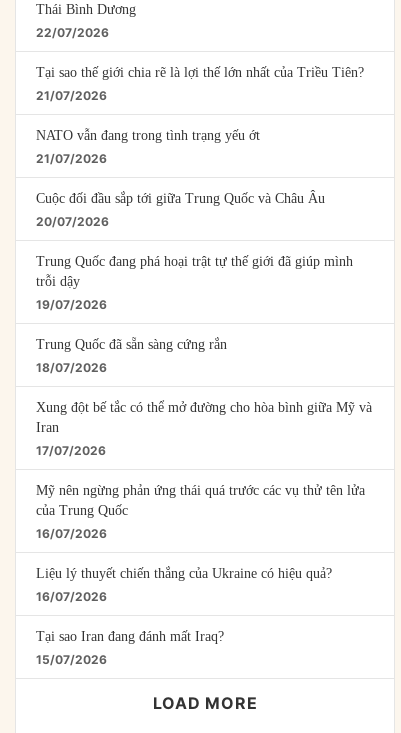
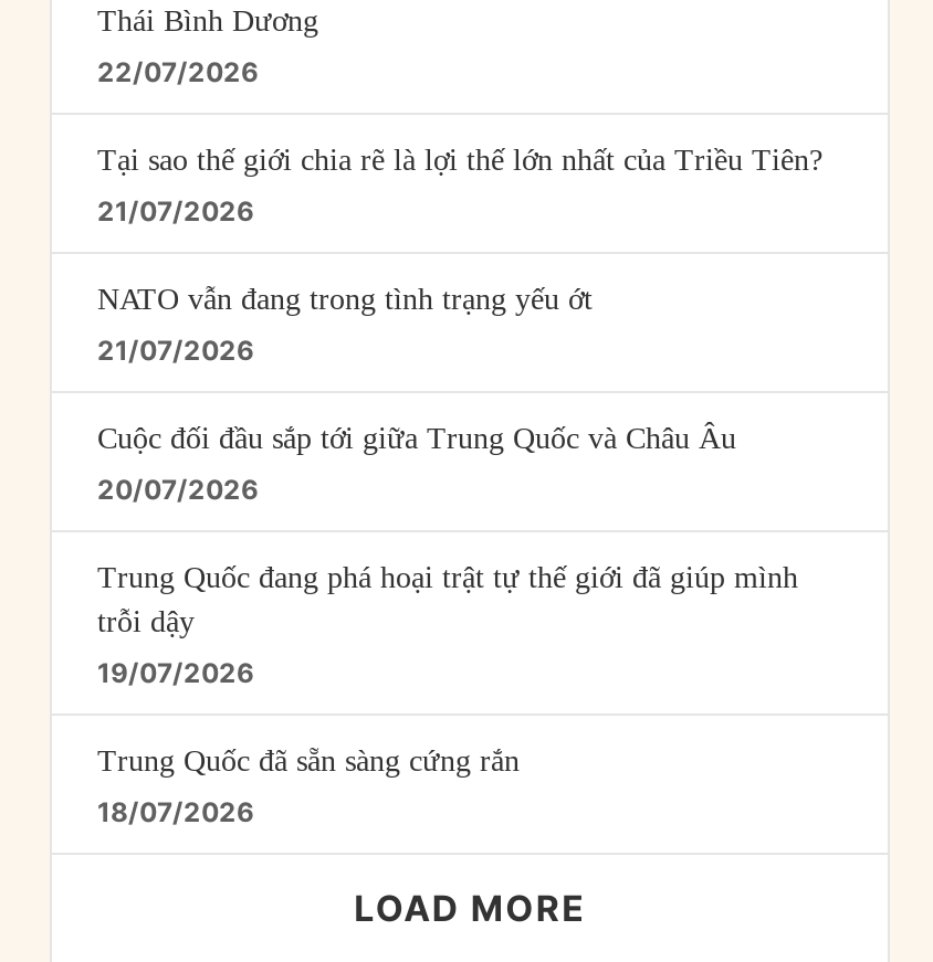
- Xung đột bế tắc có thể mở đường cho hòa bình giữa Mỹ và
- Iran
- 17/07/2026
- Mỹ nên ngừng phản ứng thái quá trước các vụ thử tên lửa
- của Trung Quốc
- 16/07/2026
- Liệu lý thuyết chiến thắng của Ukraine có hiệu quả?
- 16/07/2026
- Tại sao Iran đang đánh mất Iraq?
- 15/07/2026
